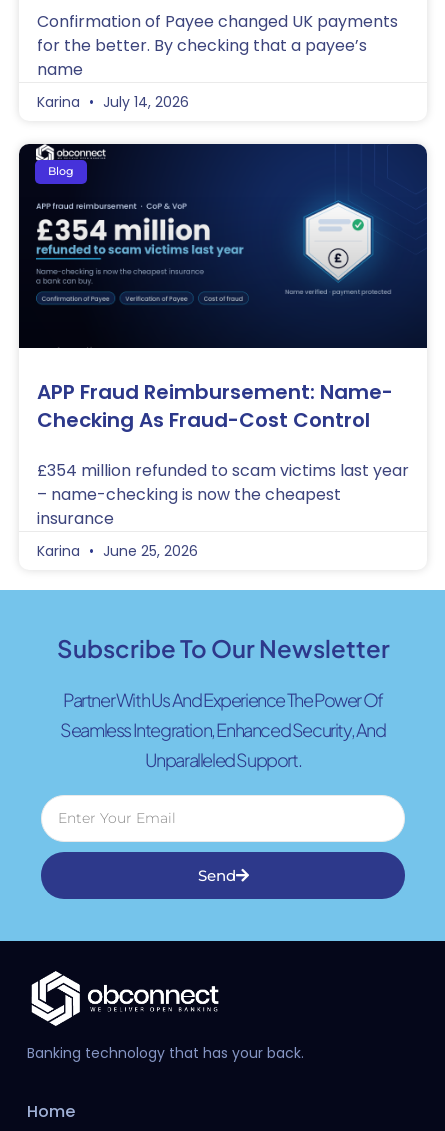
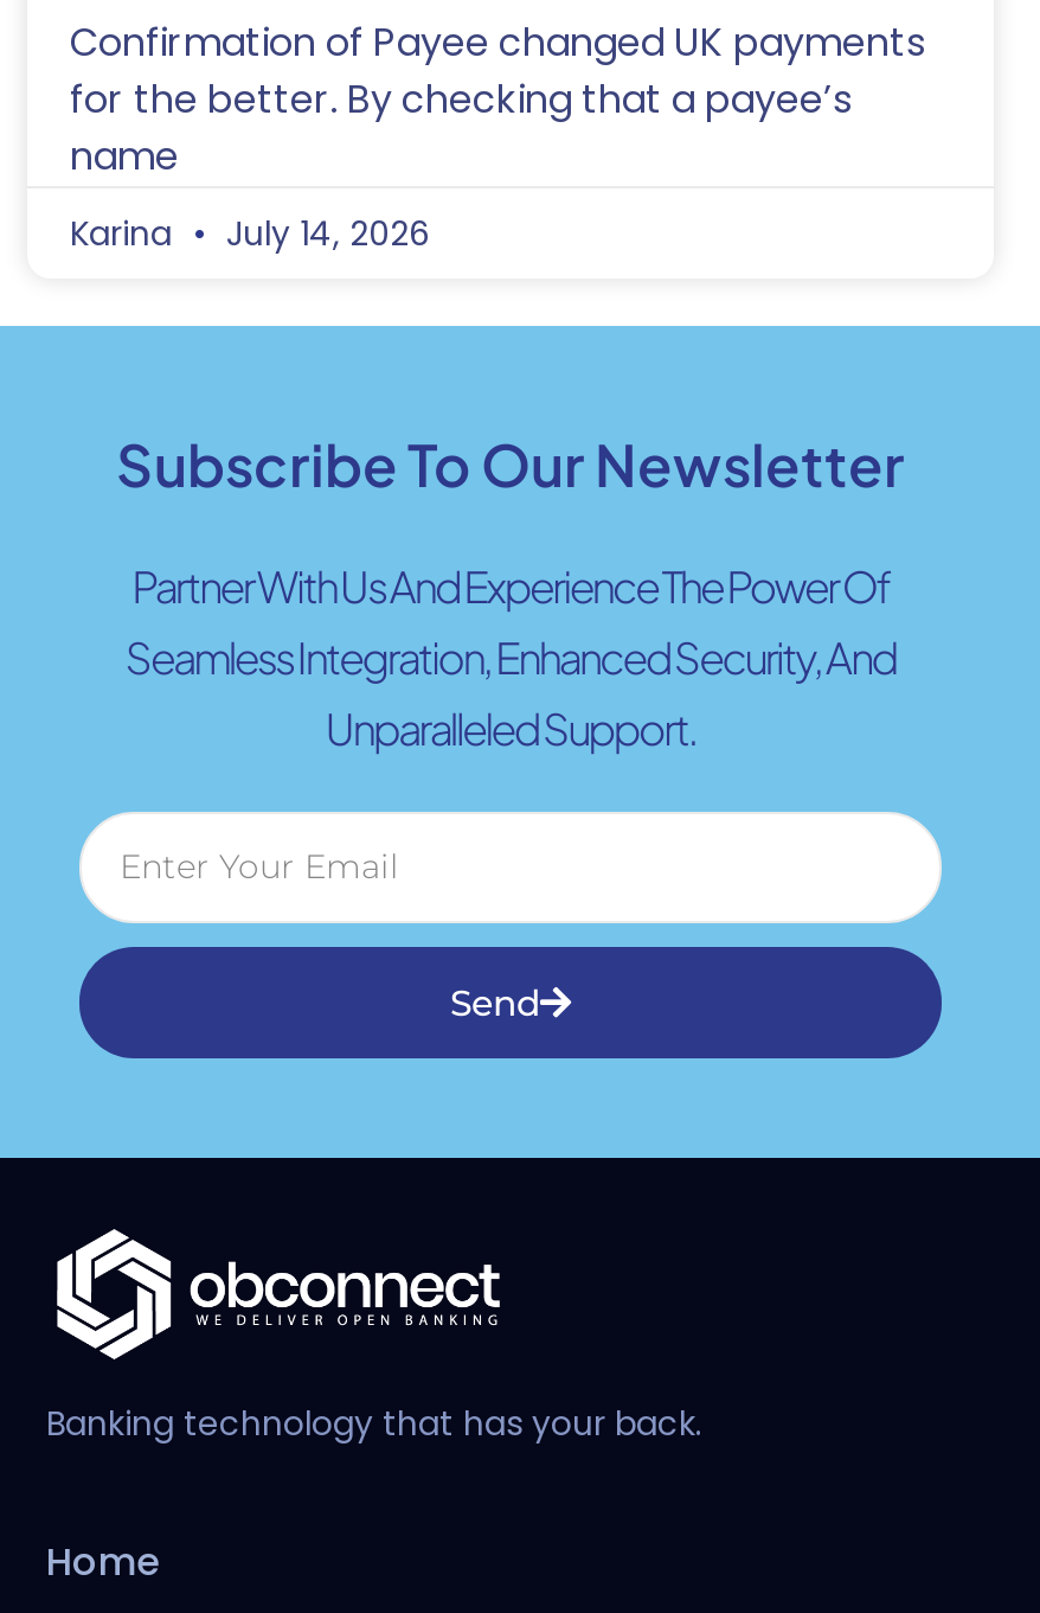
- [image]
- Blog

- APP Fraud Reimbursement: Name-
- Checking As Fraud-Cost Control
- £354 million refunded to scam victims last year
- – name-checking is now the cheapest
- insurance
- Karina
- June 25, 2026
